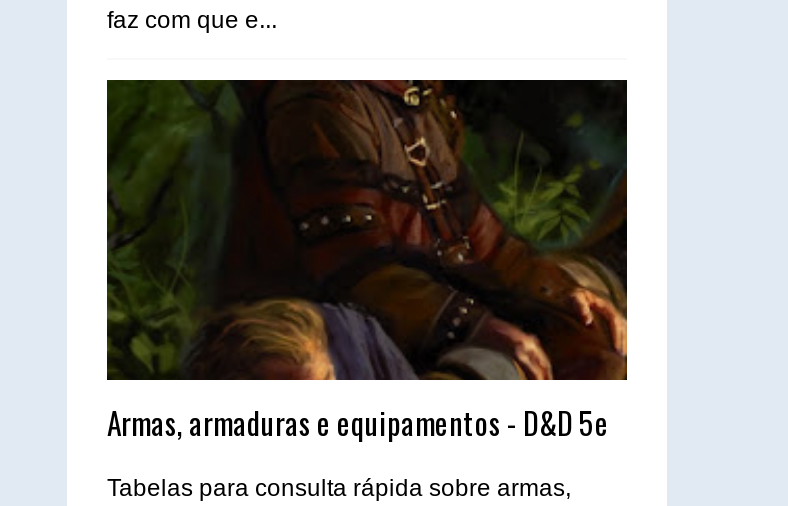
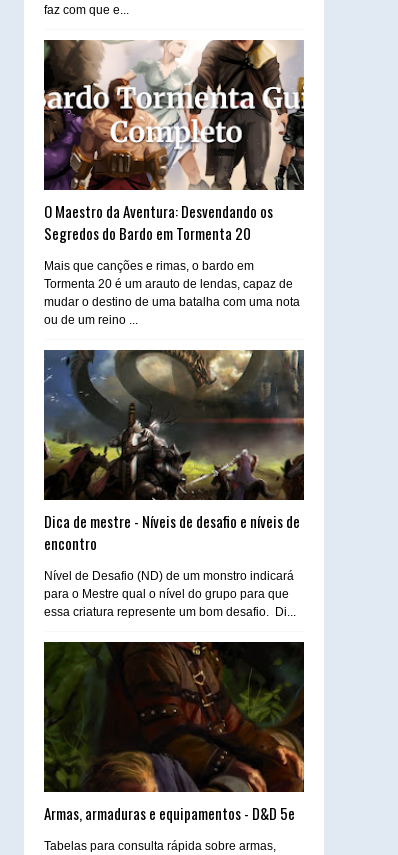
+ [image]
+ O Maestro da Aventura: Desvendando os
+ Segredos do Bardo em Tormenta 20
+ Mais que canções e rimas, o bardo em
+ Tormenta 20 é um arauto de lendas, capaz de
+ mudar o destino de uma batalha com uma nota
+ ou de um reino ...

+ [image]
+ Dica de mestre - Níveis de desafio e níveis de
+ encontro
+ Nível de Desafio (ND) de um monstro indicará
+ para o Mestre qual o nível do grupo para que
+ essa criatura represente um bom desafio. Di...
